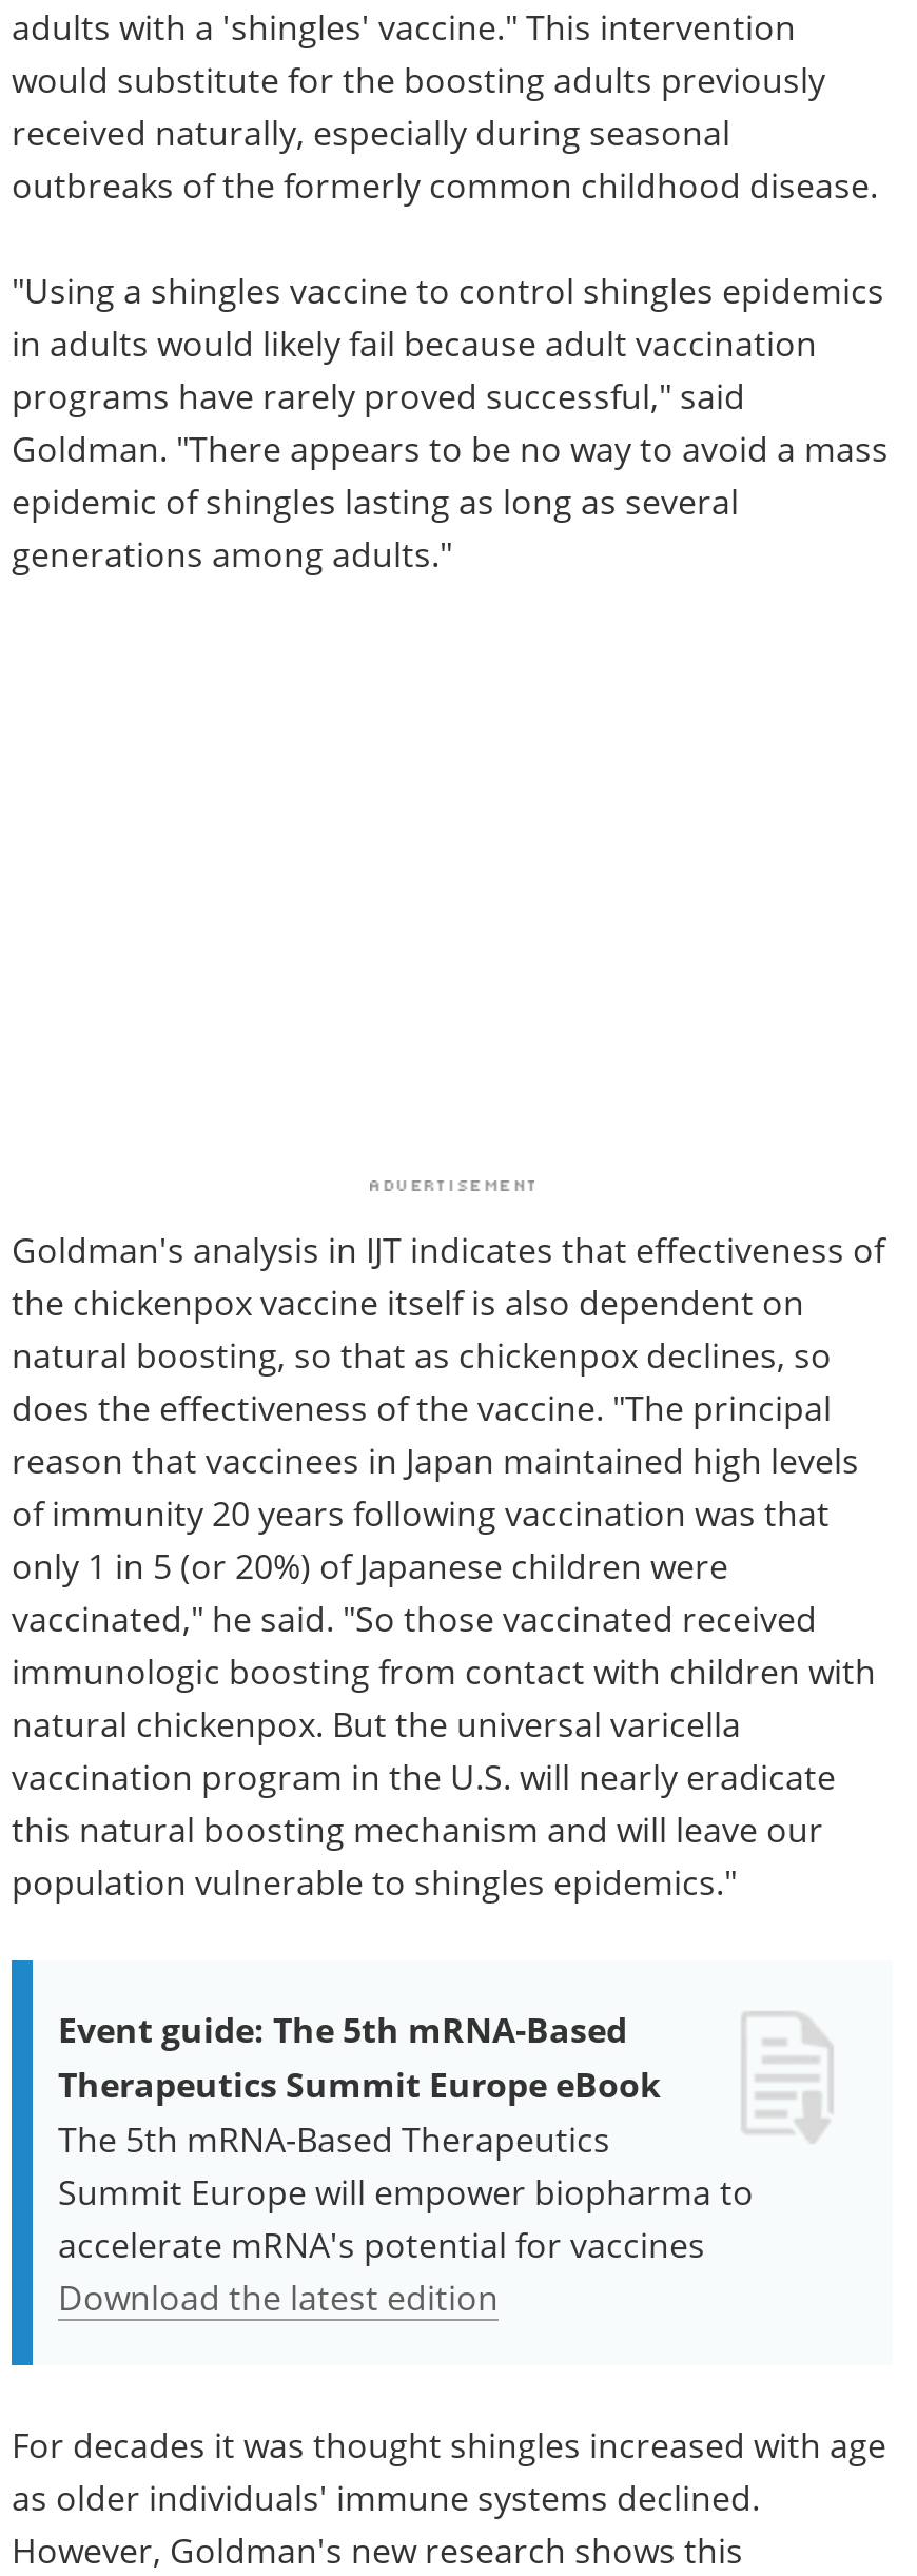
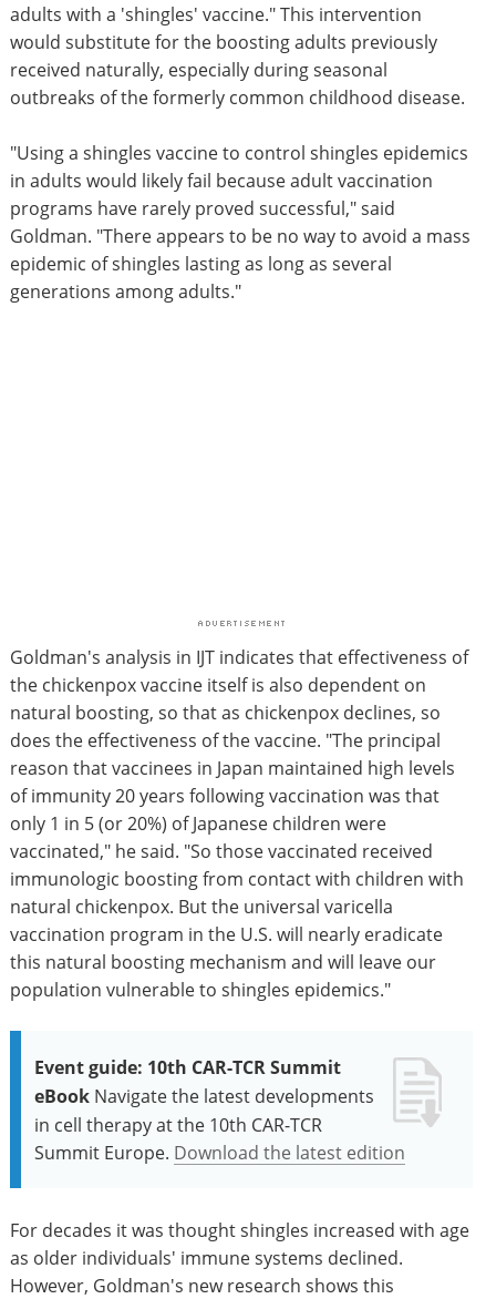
- Event guide: The 5th mRNA-Based
- Therapeutics Summit Europe eBook
- The 5th mRNA-Based Therapeutics
- Summit Europe will empower biopharma to
- accelerate mRNA's potential for vaccines
- Download the latest edition
+ Event guide: 10th CAR-TCR Summit
+ eBook Navigate the latest developments
+ in cell therapy at the 10th CAR-TCR
+ Summit Europe. Download the latest edition
